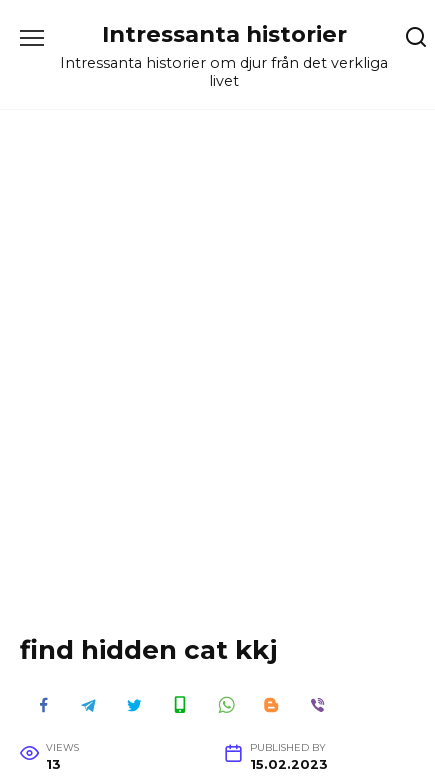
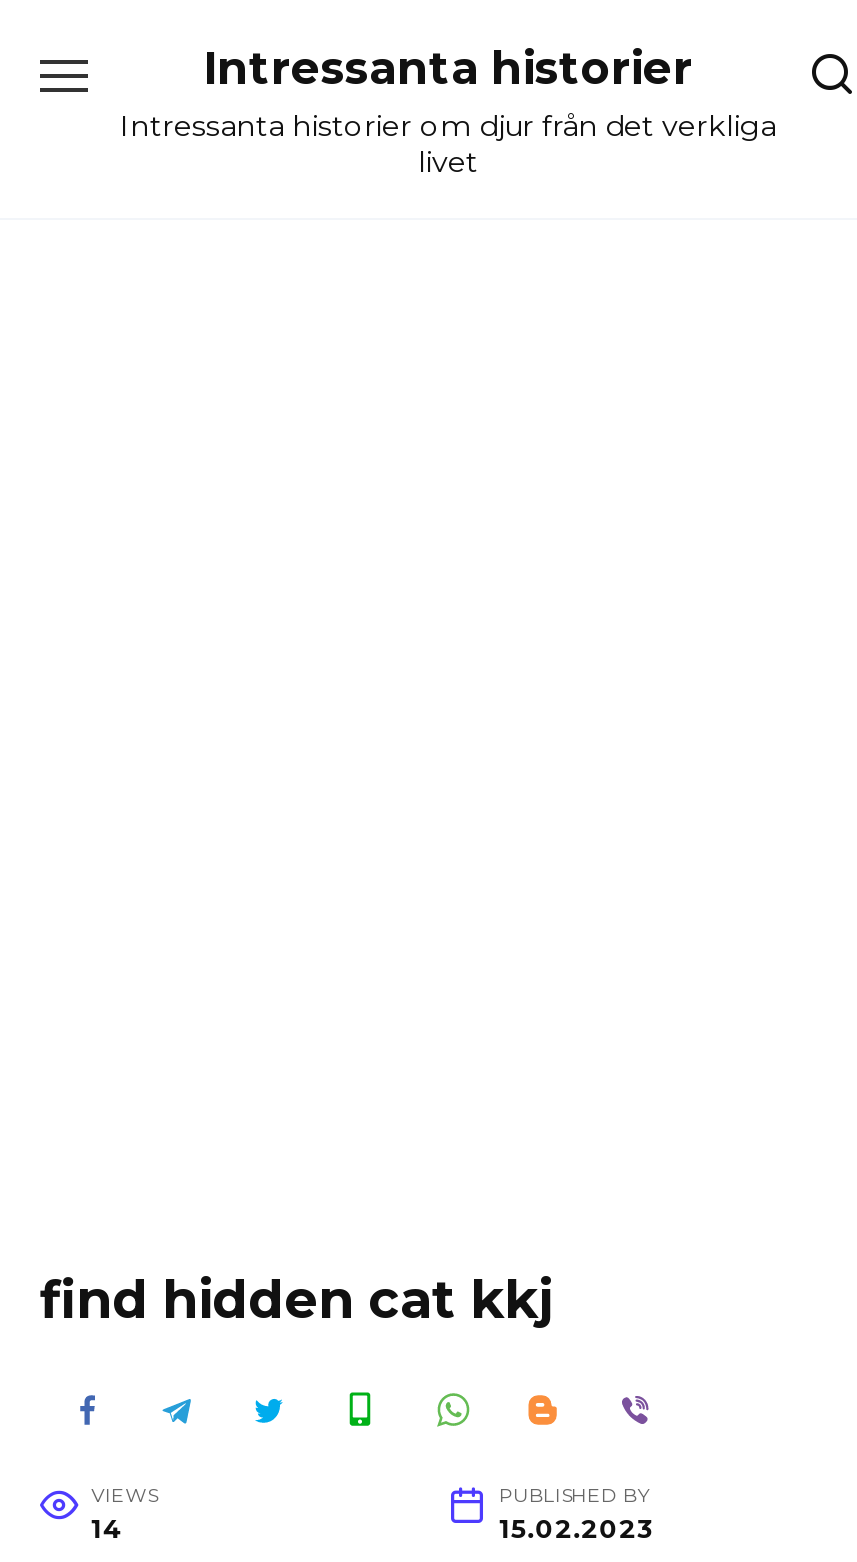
- 13
+ 14
